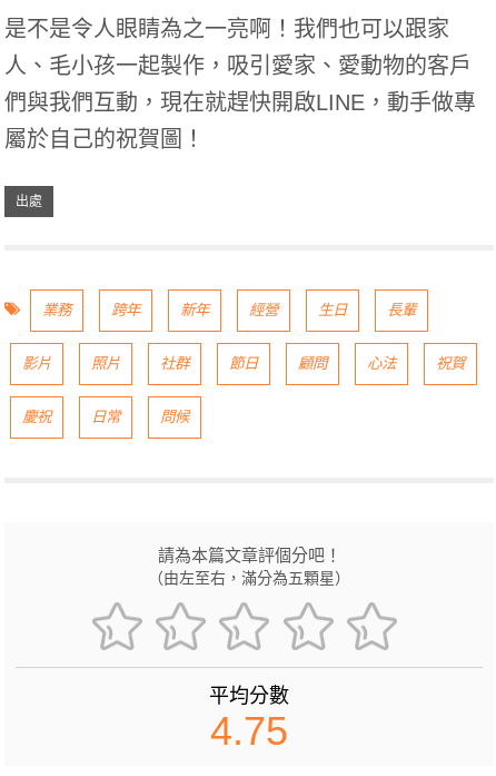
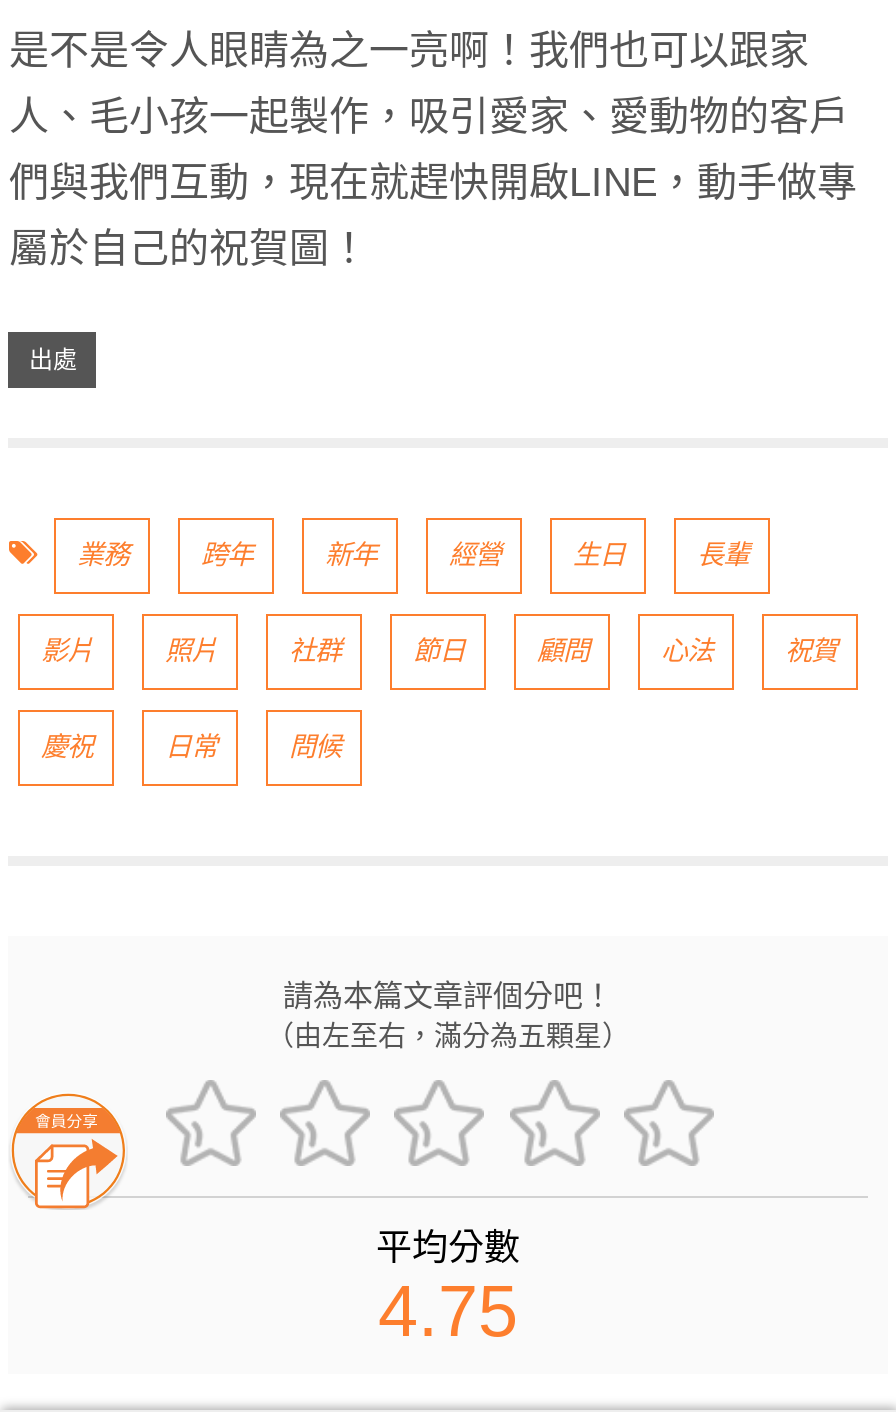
+ [image]
